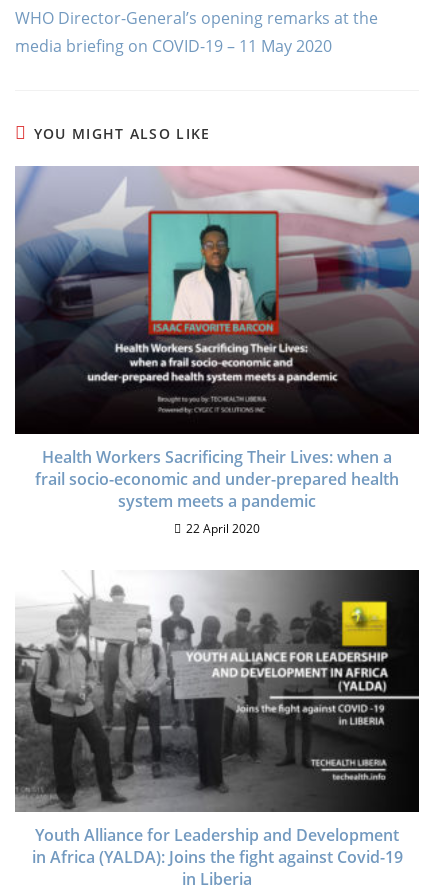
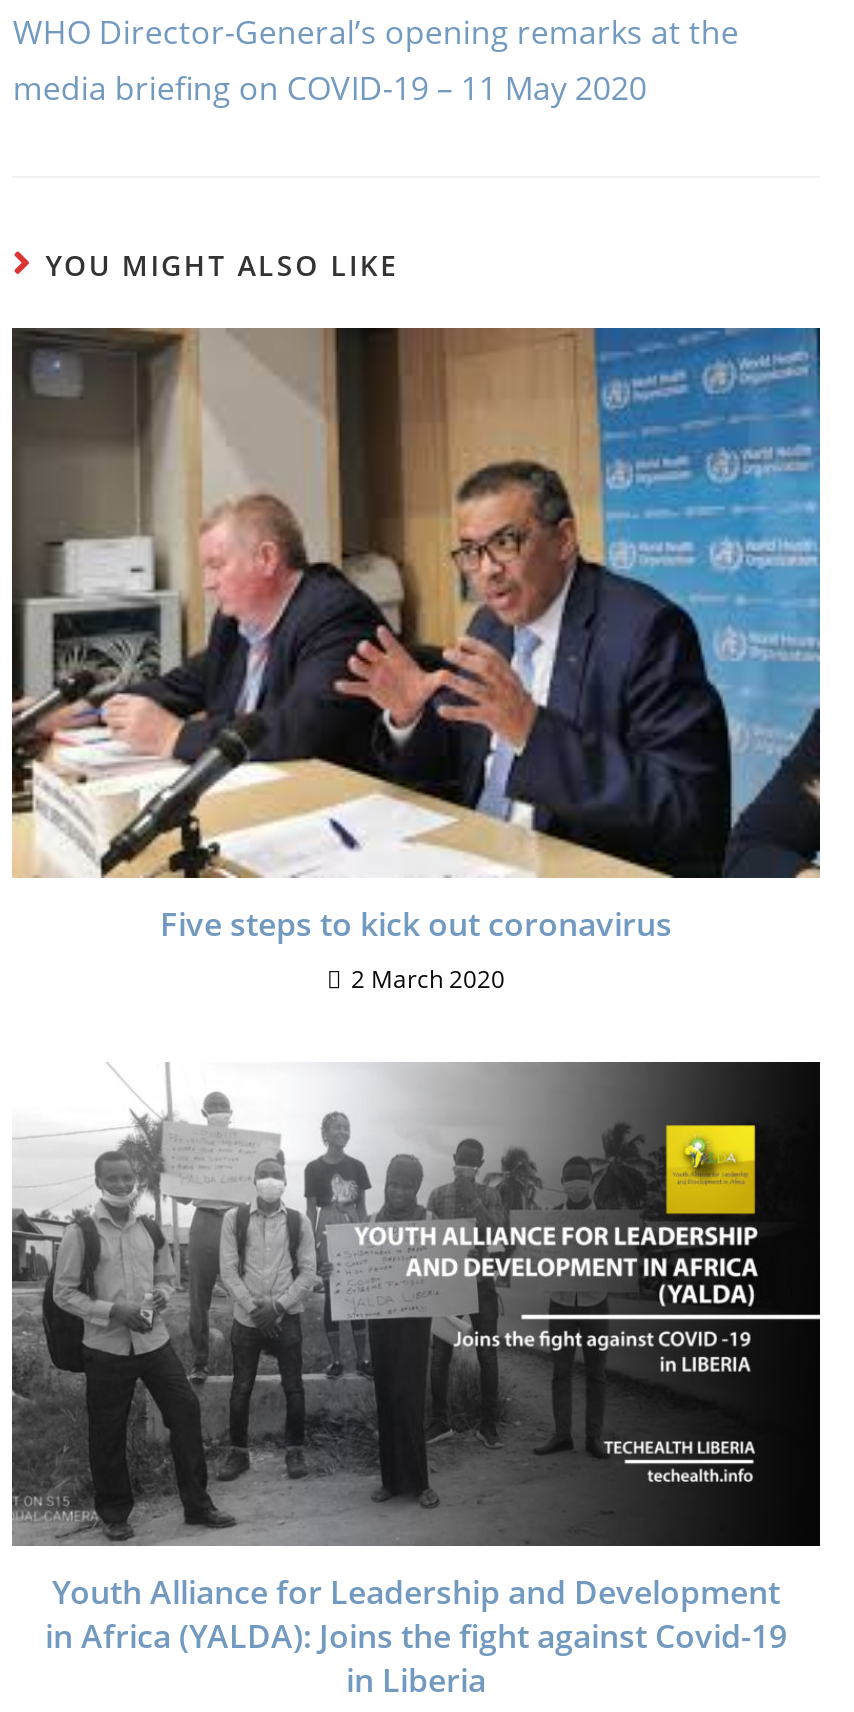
- [image]
- Health Workers Sacrificing Their Lives: when a
- frail socio-economic and under-prepared health
- system meets a pandemic
- 22 April 2020
+ [image]
+ Five steps to kick out coronavirus
+ 2 March 2020
